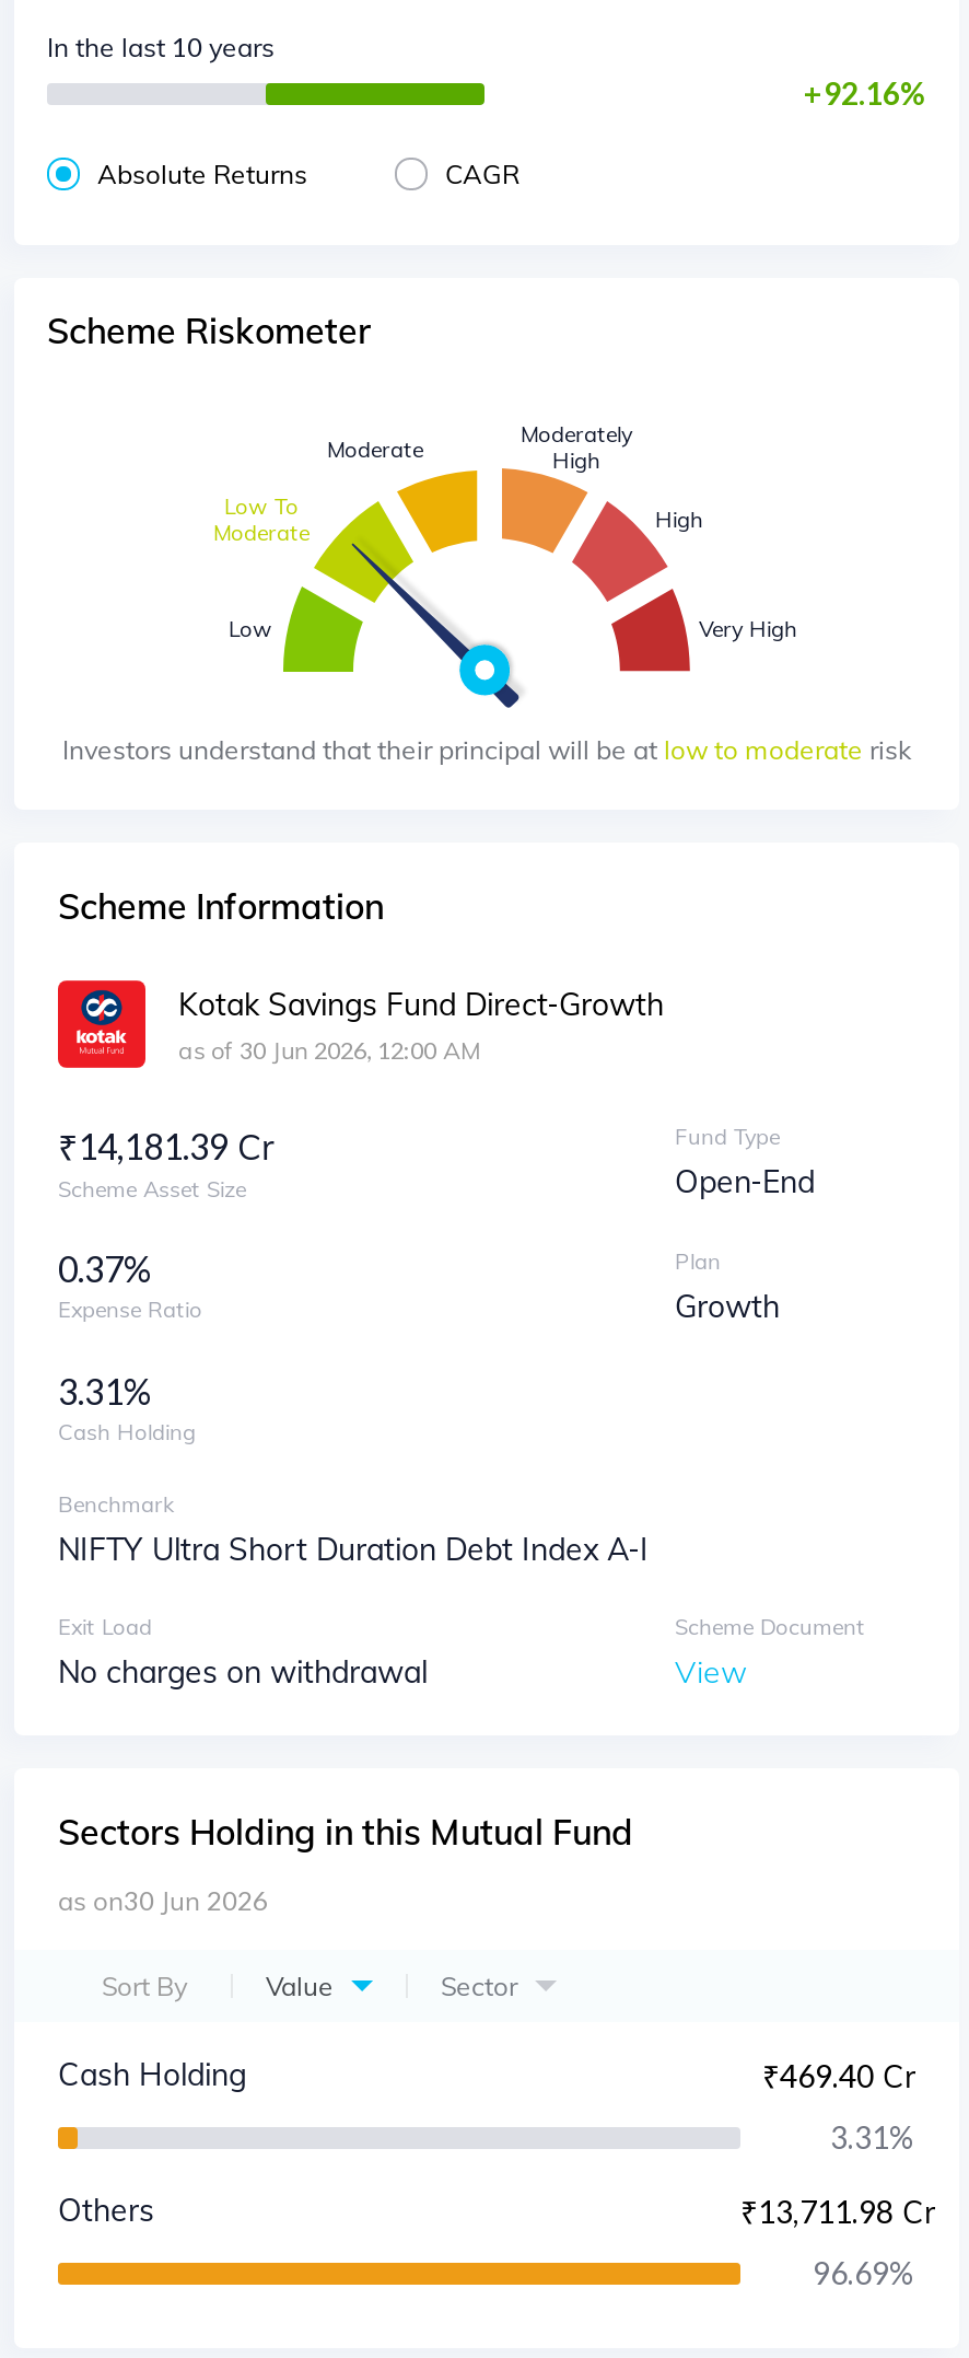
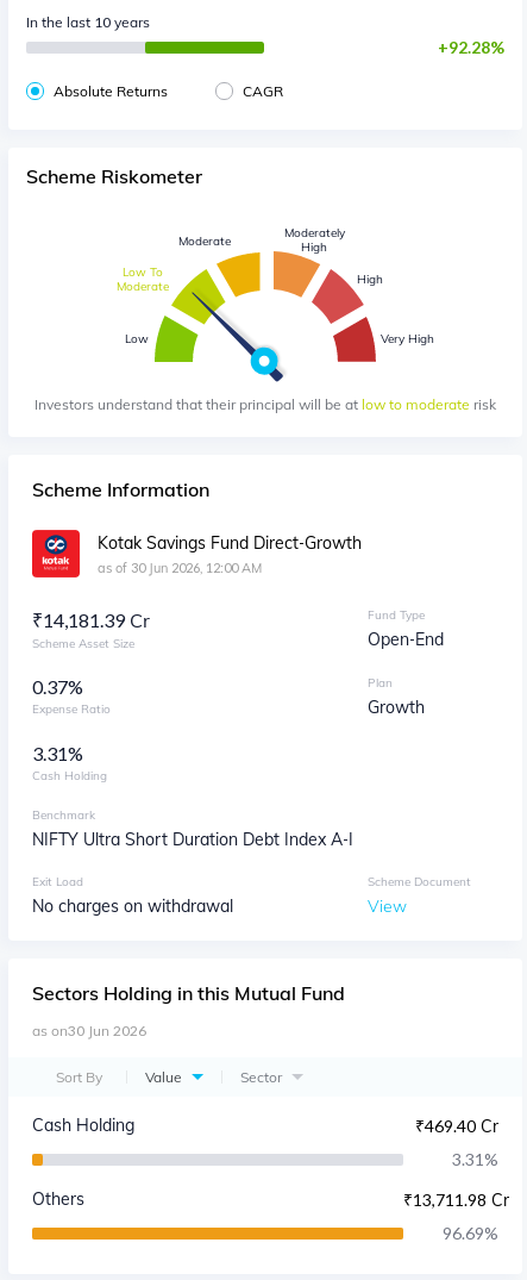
- 92.16%
+ 92.28%
